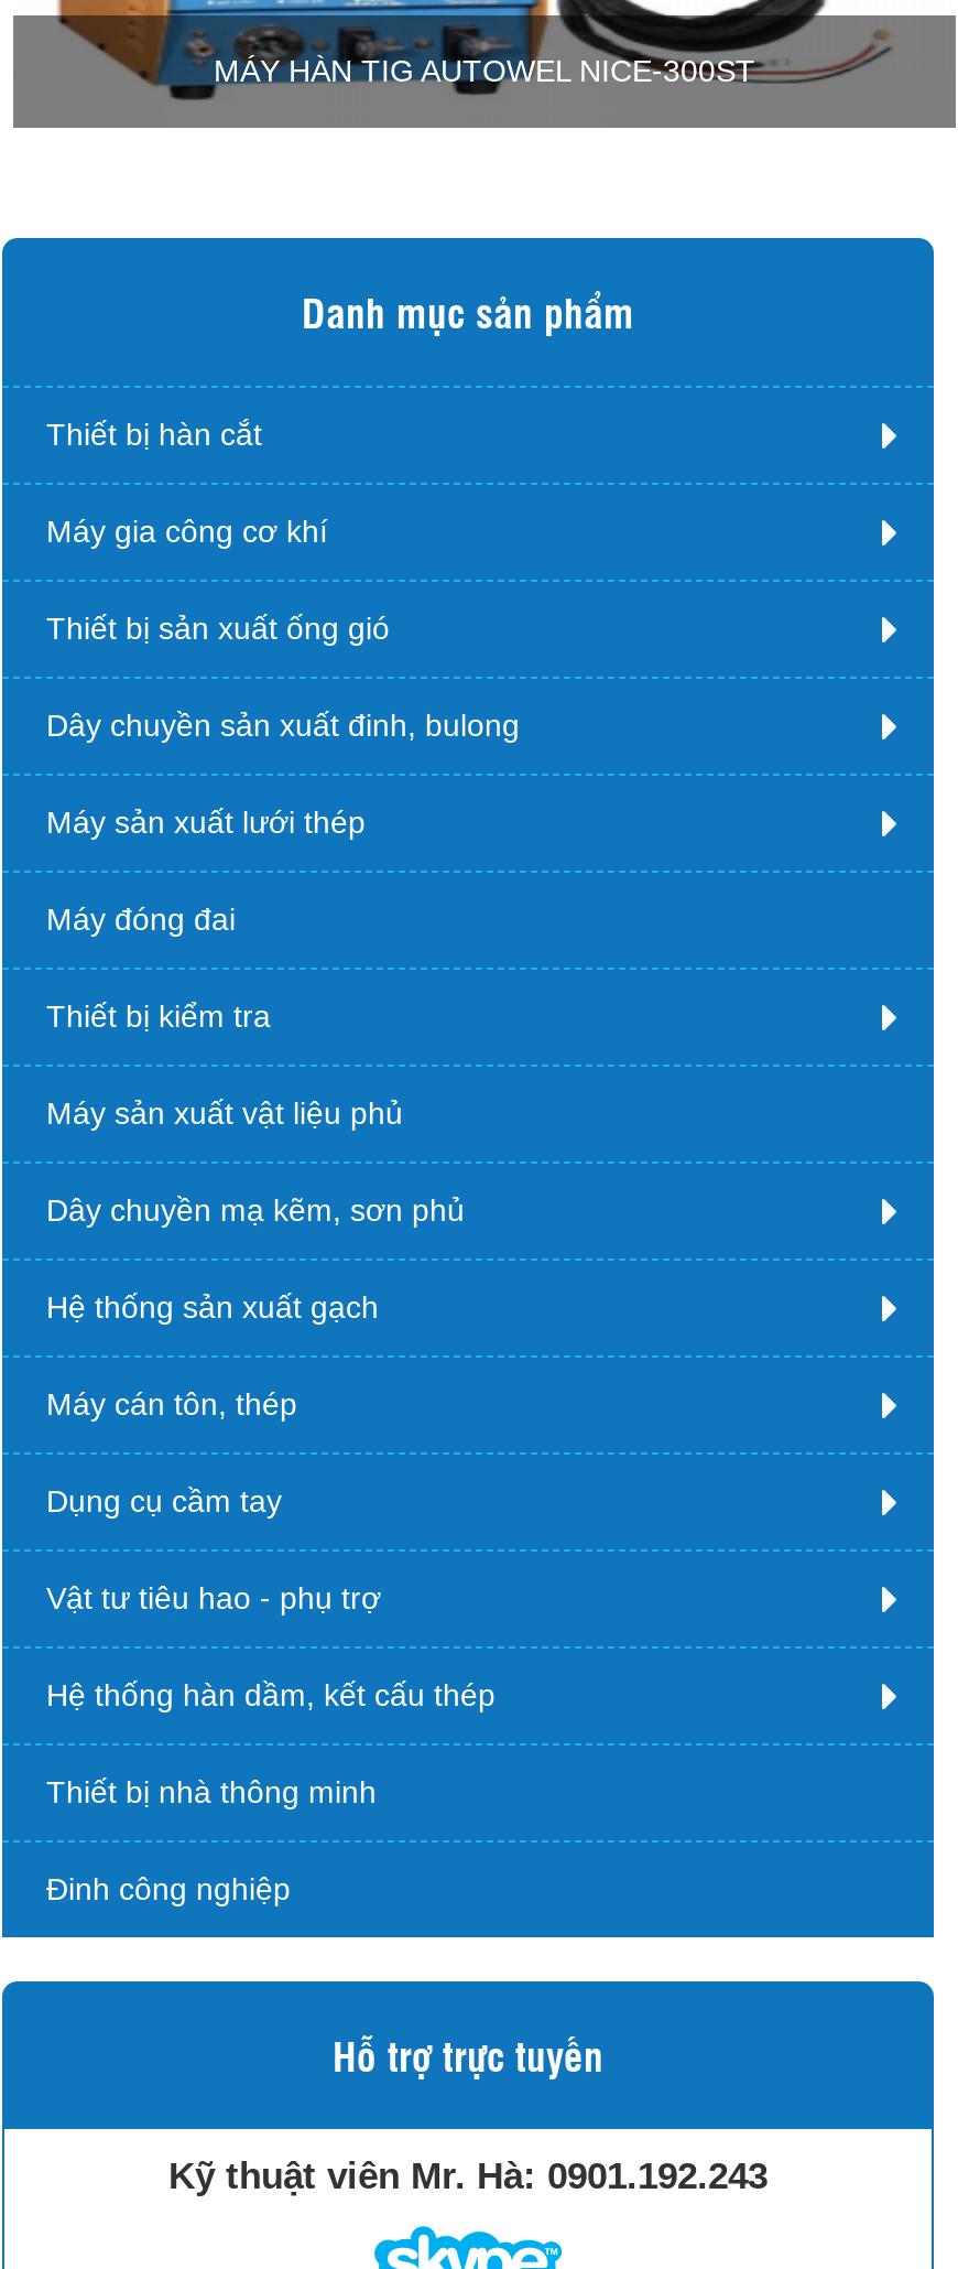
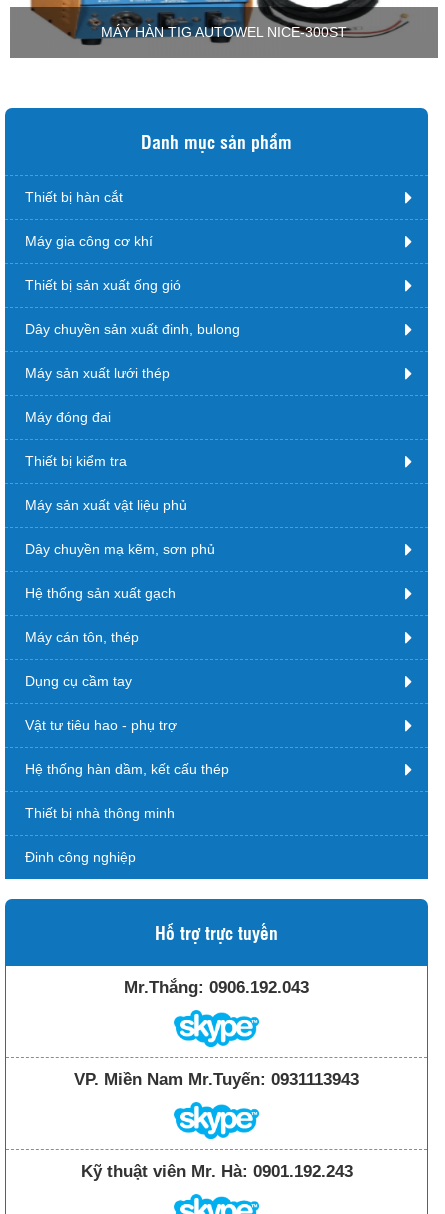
+ [image]
+ VP. Miền Nam Mr.Tuyến: 0931113943

+ [image]

+ Mr.Thắng: 0906.192.043
